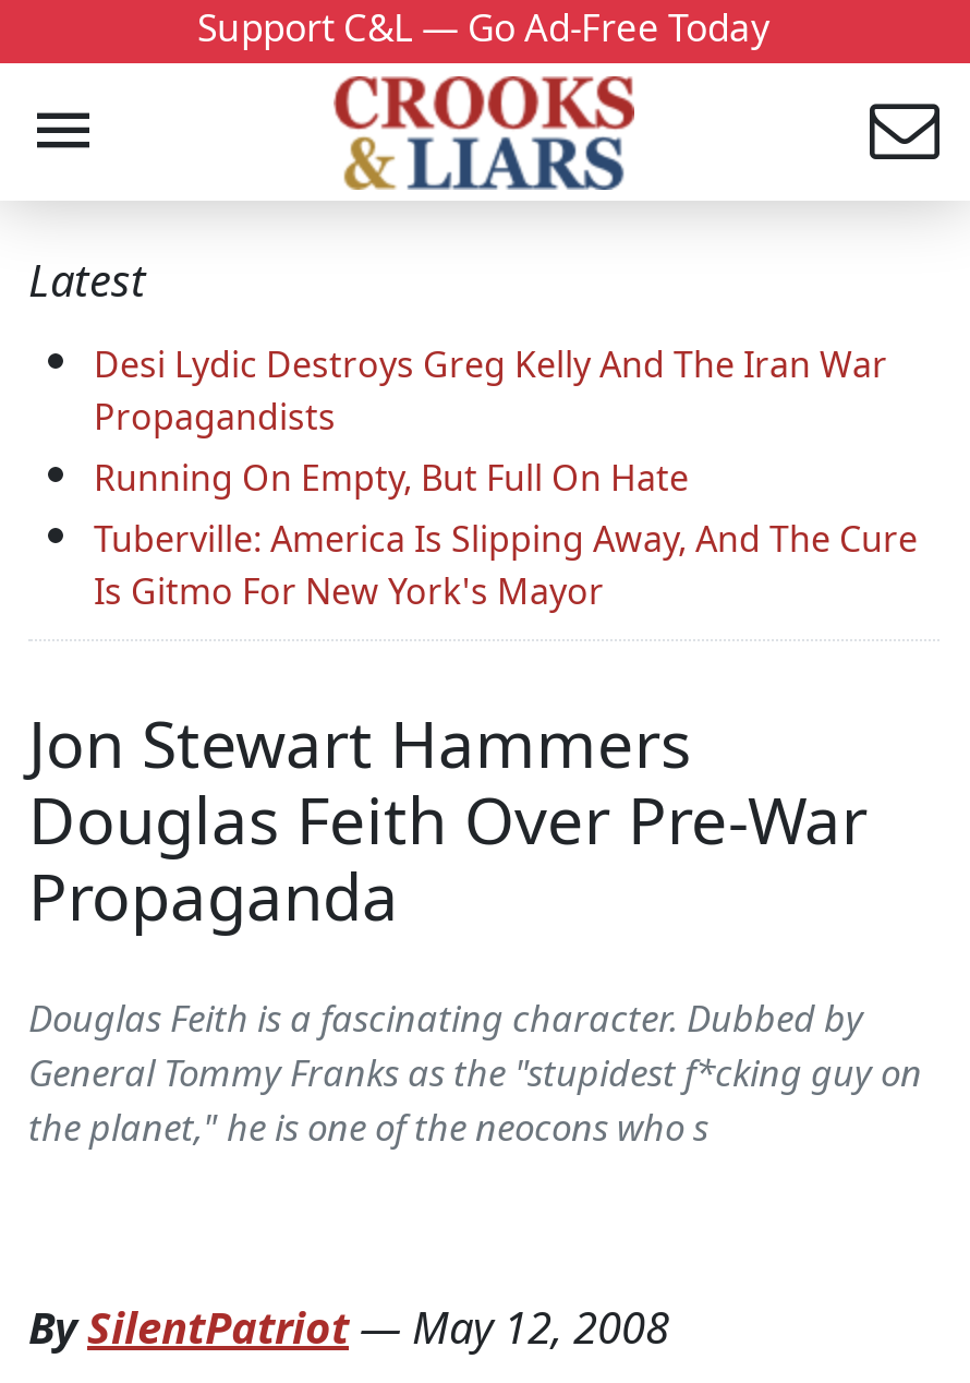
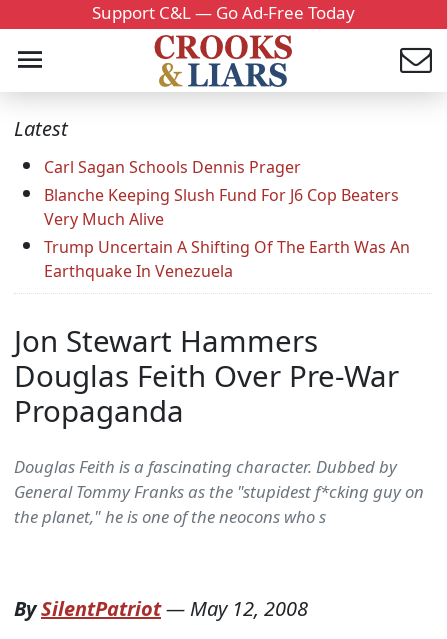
- Desi Lydic Destroys Greg Kelly And The Iran War
- Propagandists
- Running On Empty, But Full On Hate
- Tuberville: America Is Slipping Away, And The Cure
- Is Gitmo For New York's Mayor
+ Carl Sagan Schools Dennis Prager
+ Blanche Keeping Slush Fund For J6 Cop Beaters
+ Very Much Alive
+ Trump Uncertain A Shifting Of The Earth Was An
+ Earthquake In Venezuela
